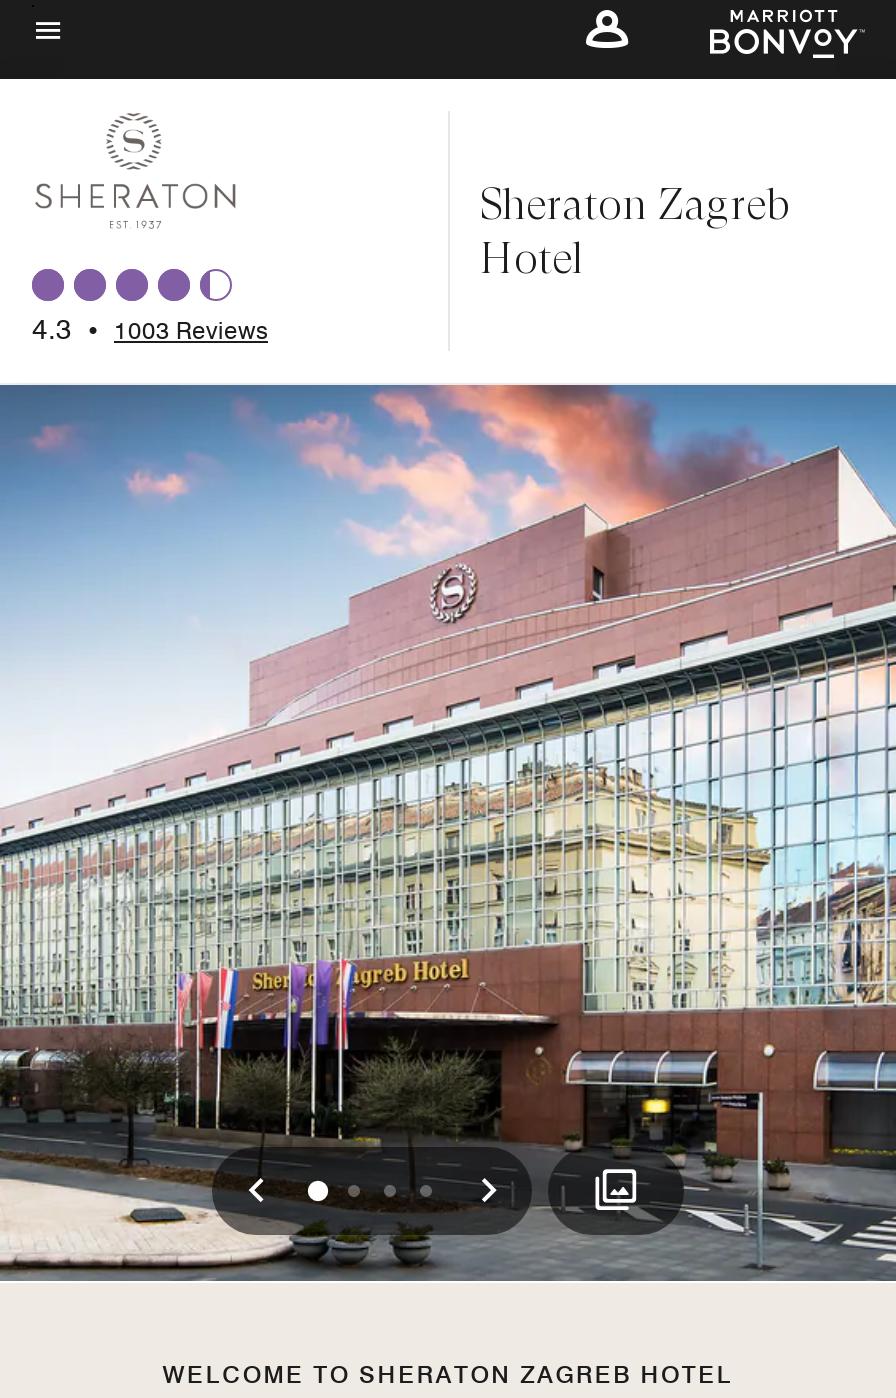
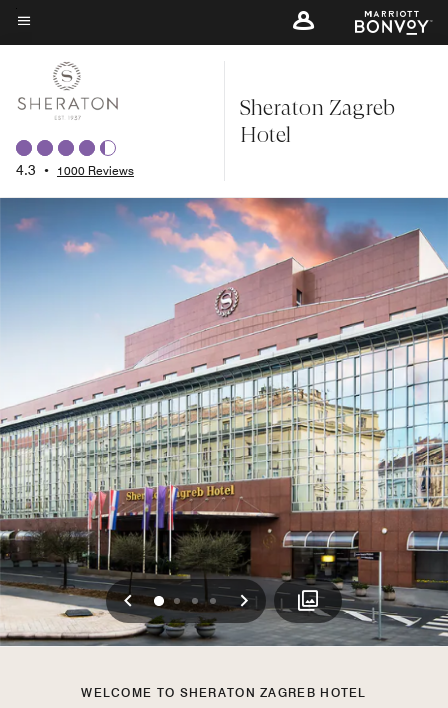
- 4.3 • 1003 Reviews
+ 4.3 • 1000 Reviews
